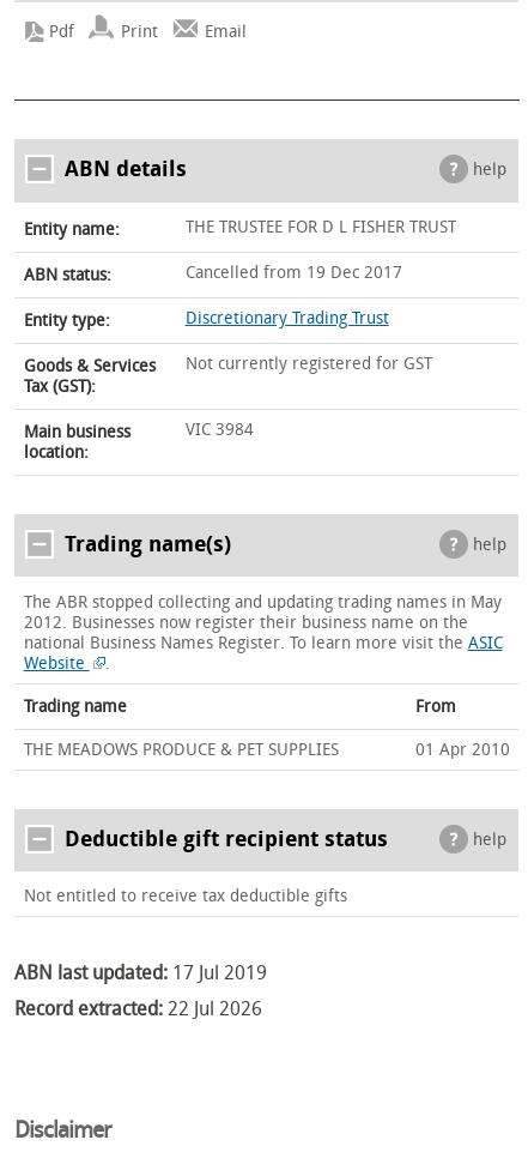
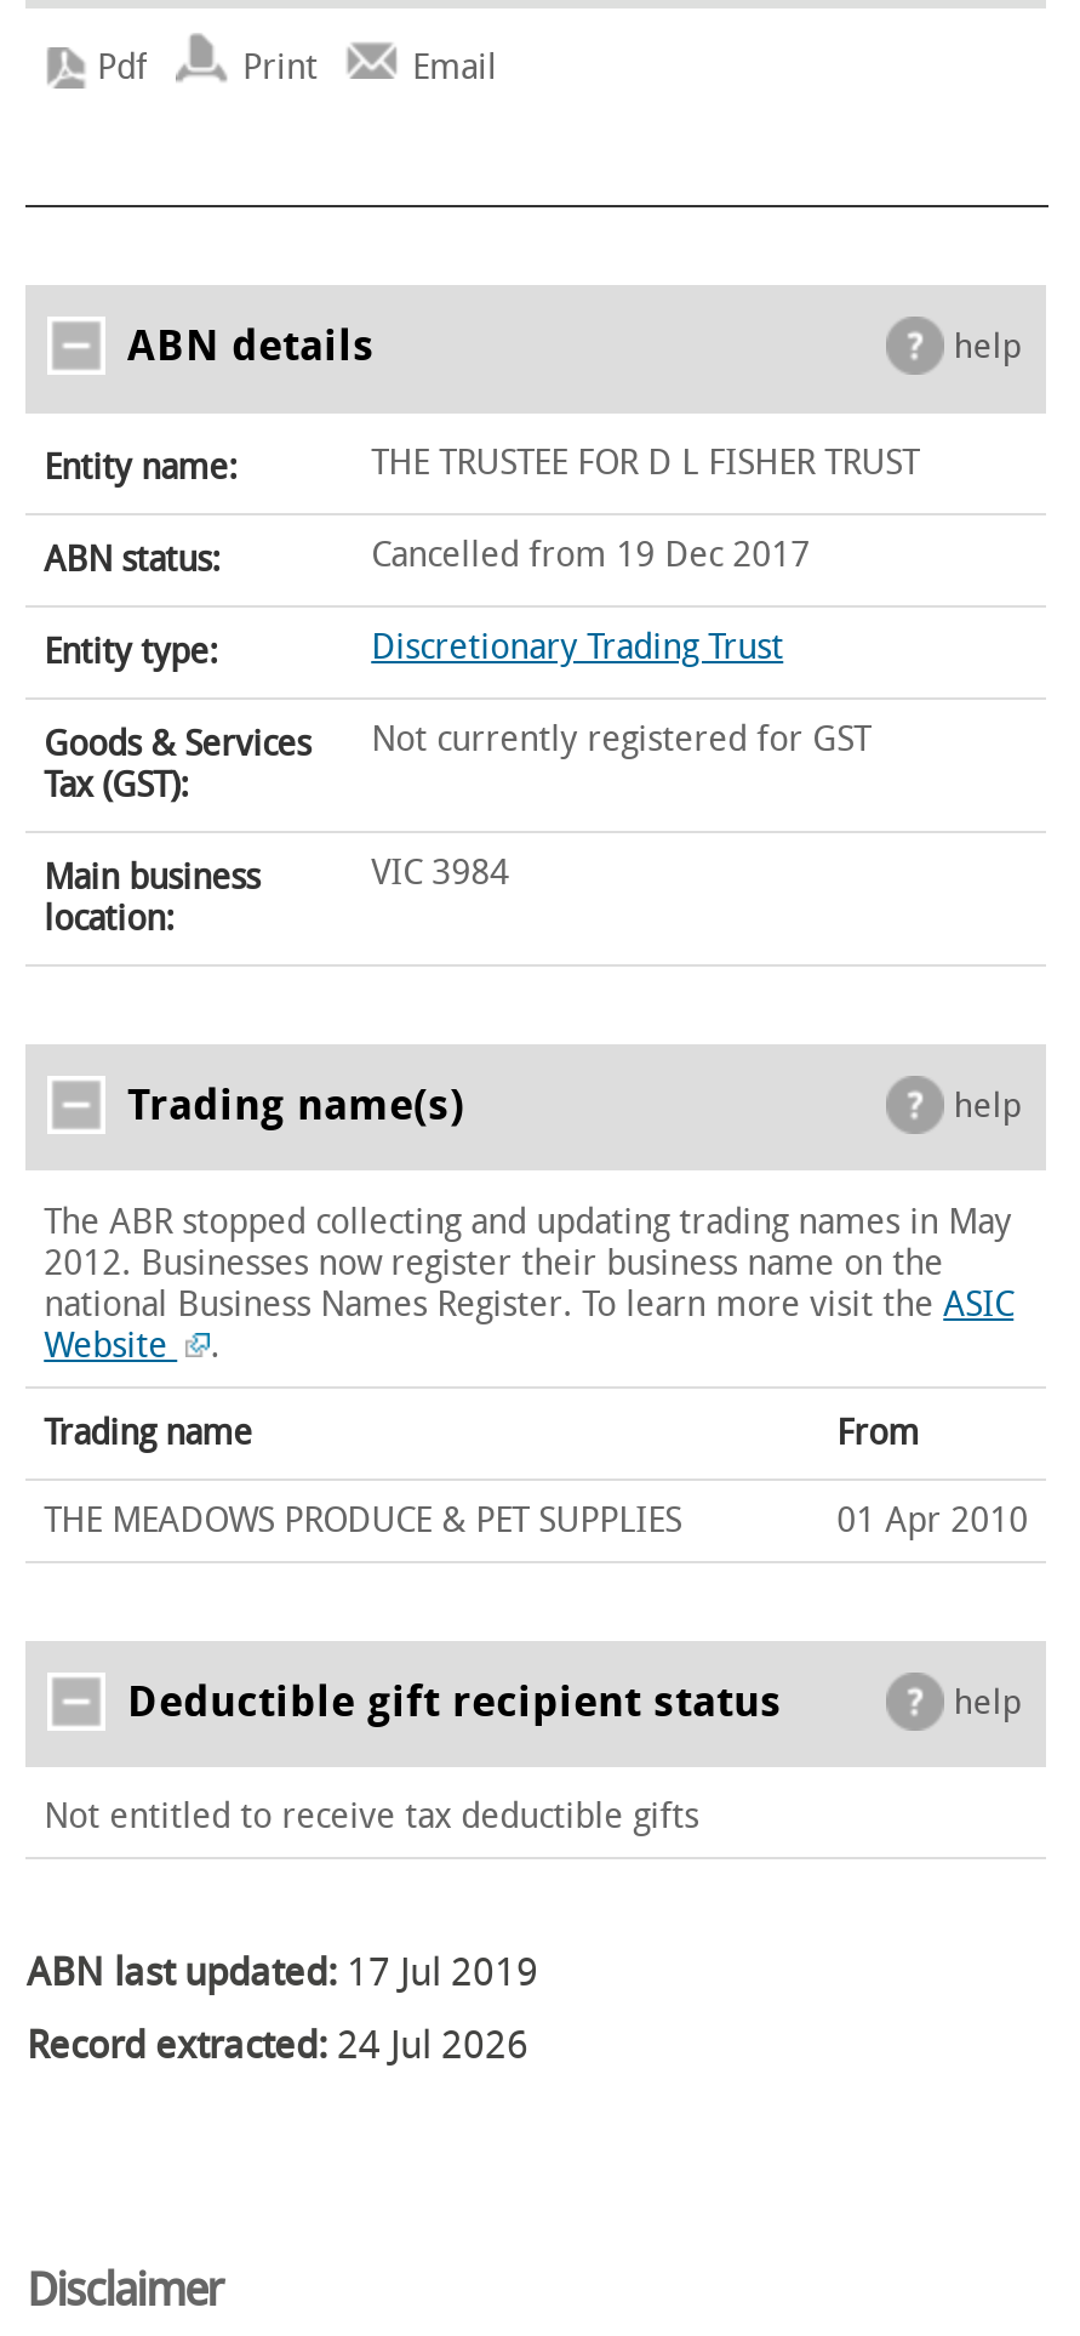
- Record extracted: 22 Jul 2026
+ Record extracted: 24 Jul 2026
